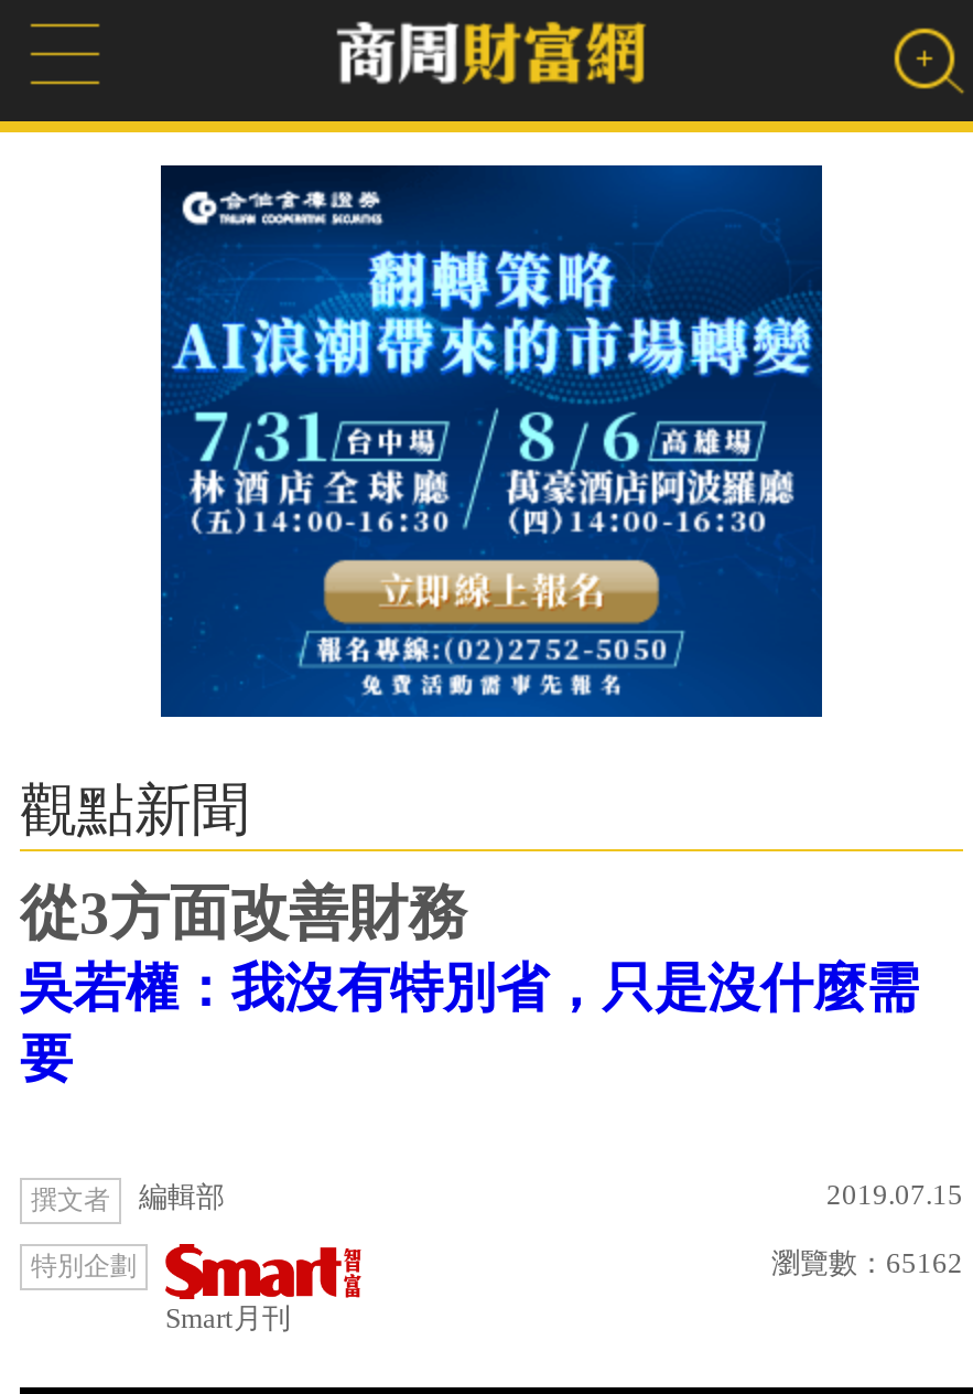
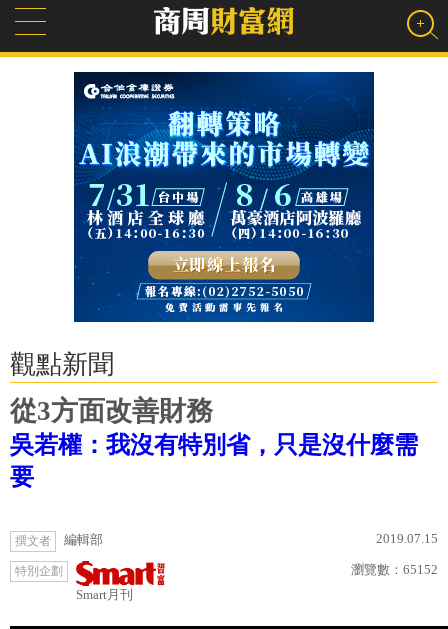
- 瀏覽數：65162
+ 瀏覽數：65152
